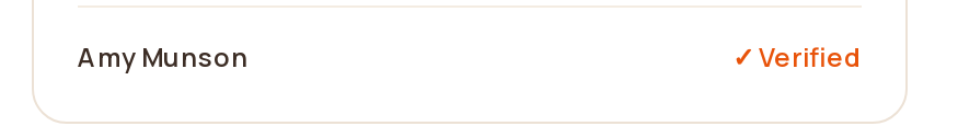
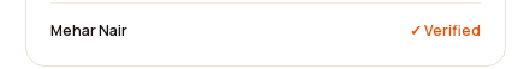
- Amy Munson
+ Mehar Nair
